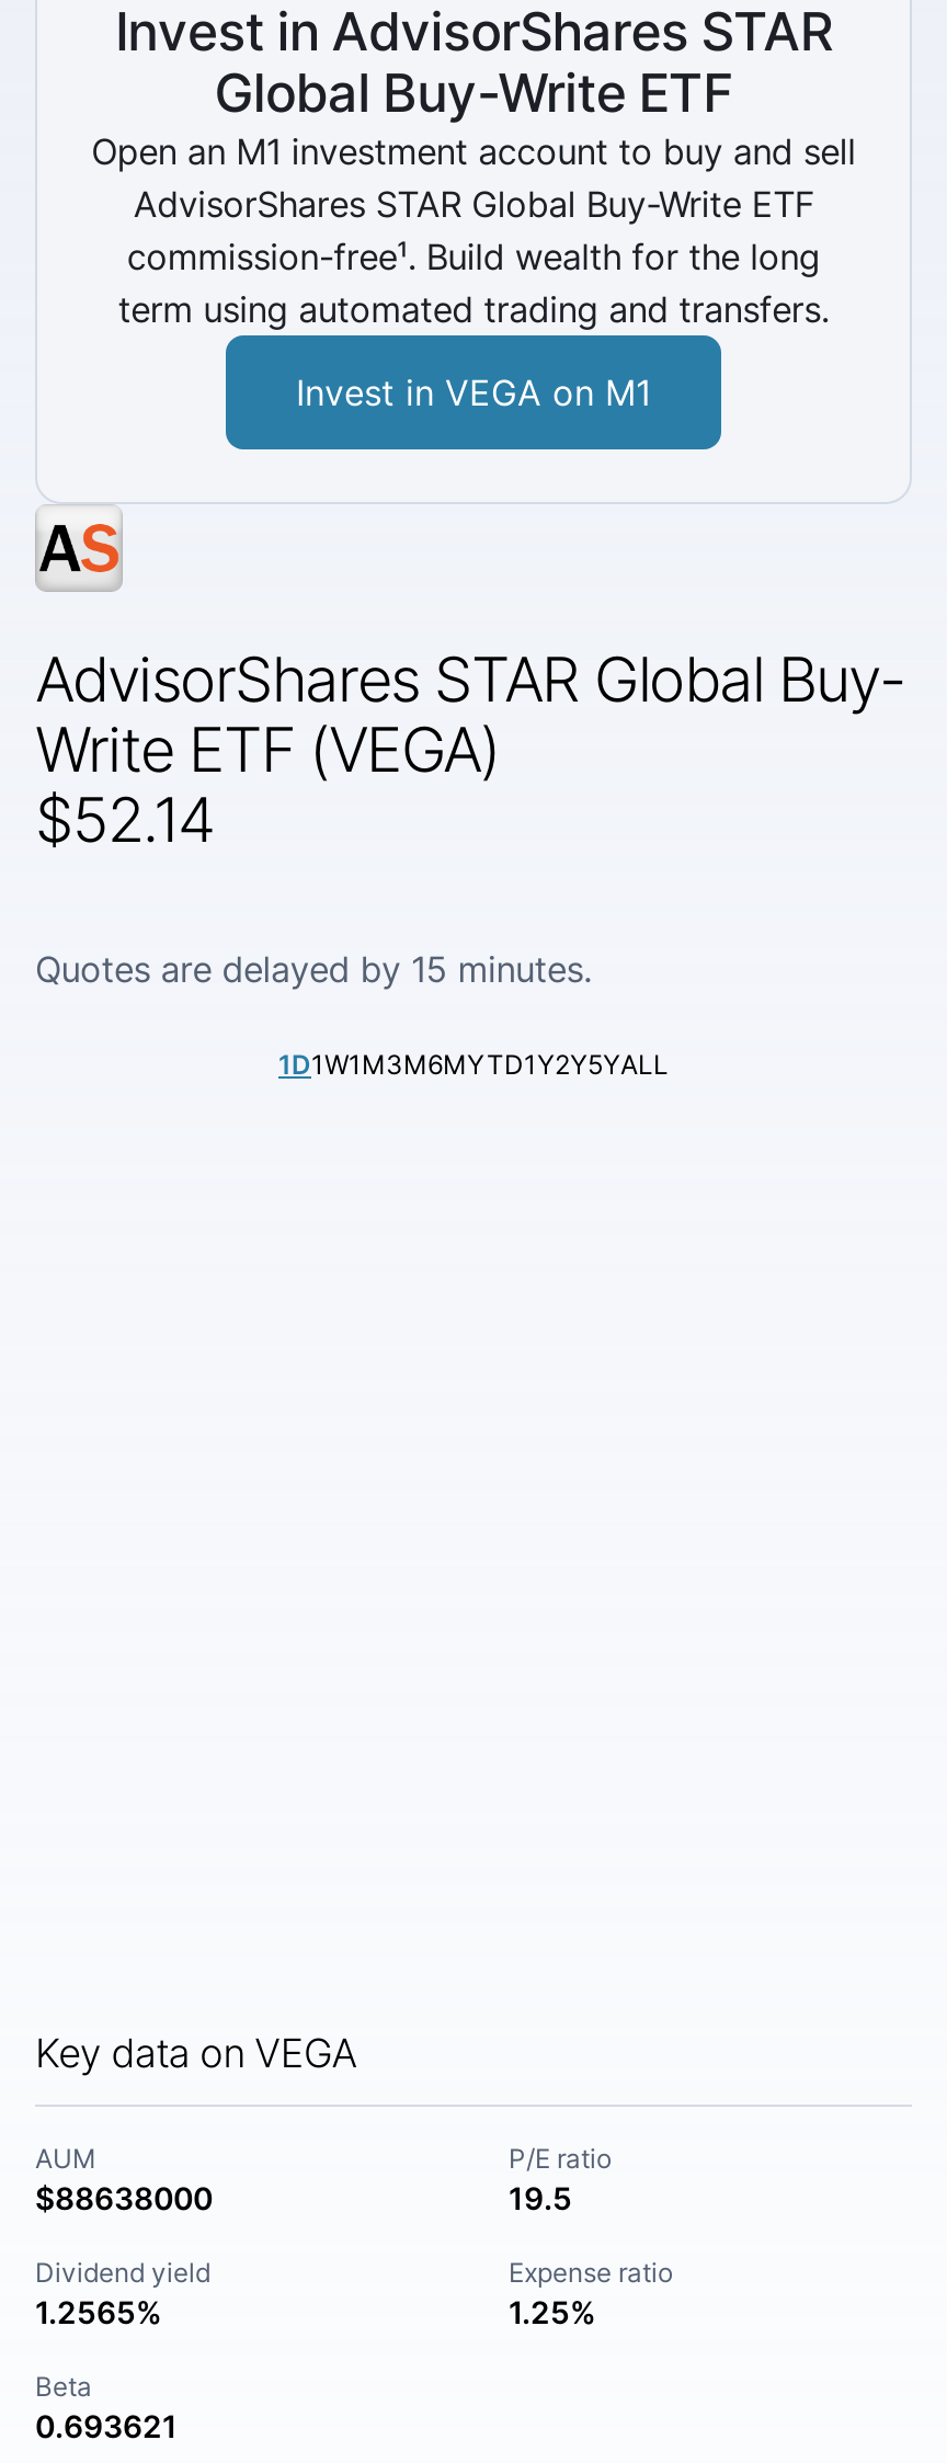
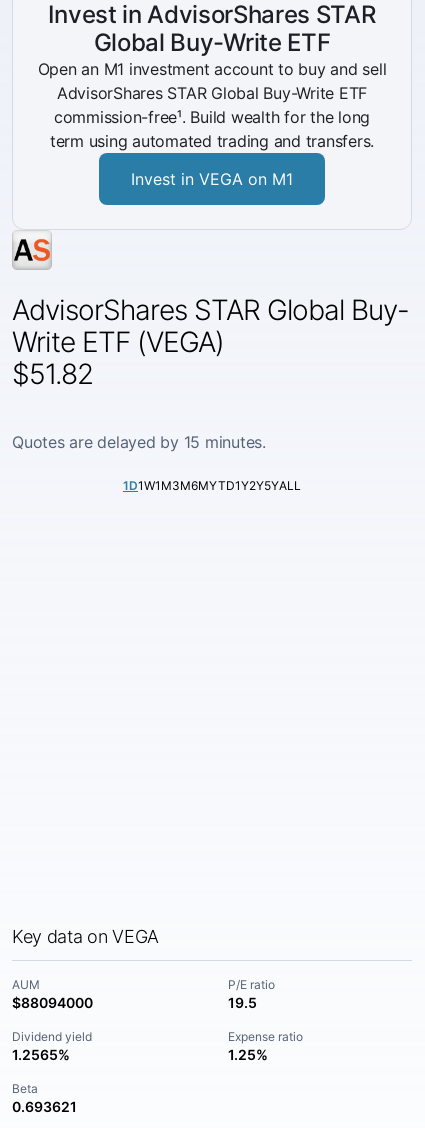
- $52.14
+ $51.82

- $88638000
+ $88094000
